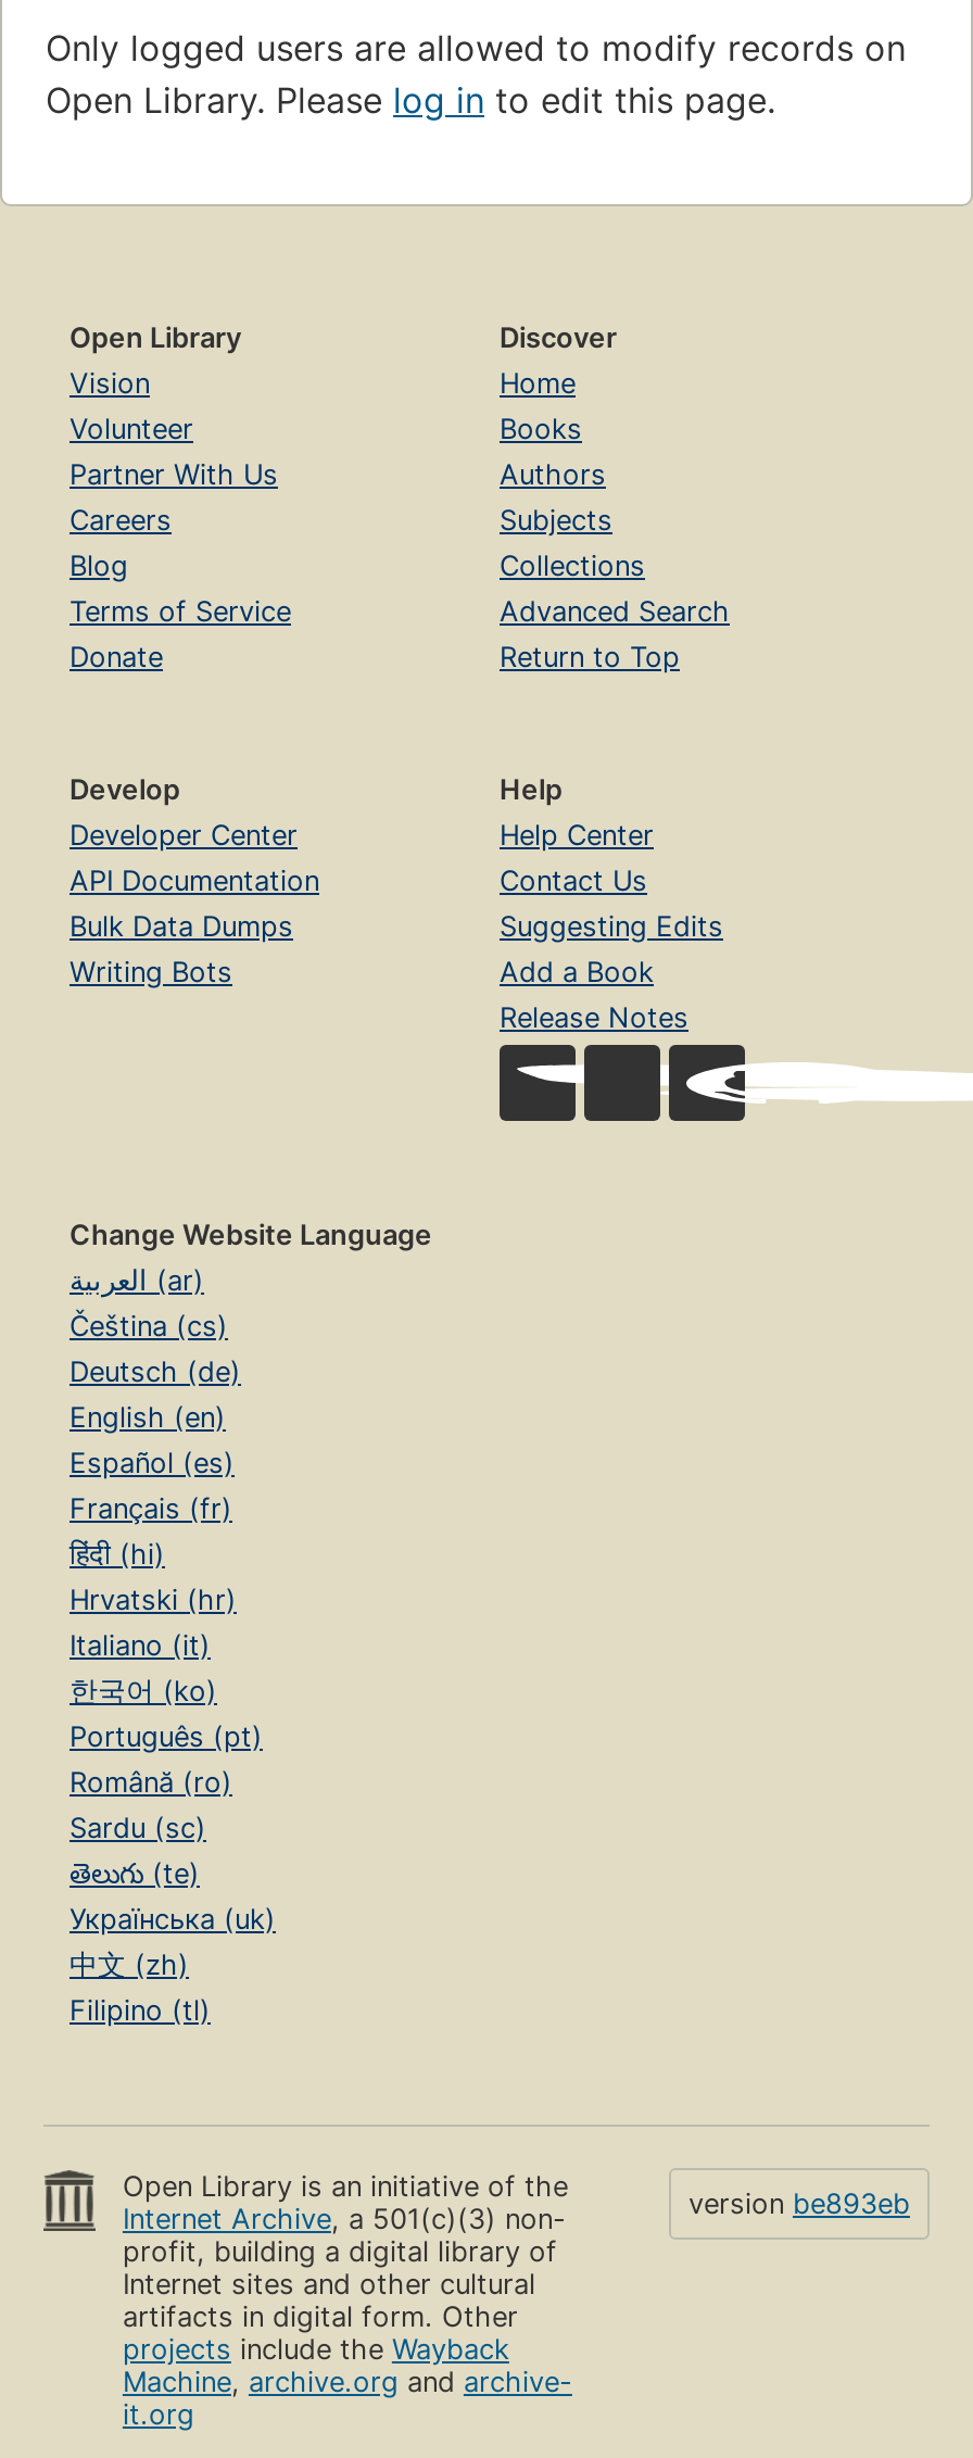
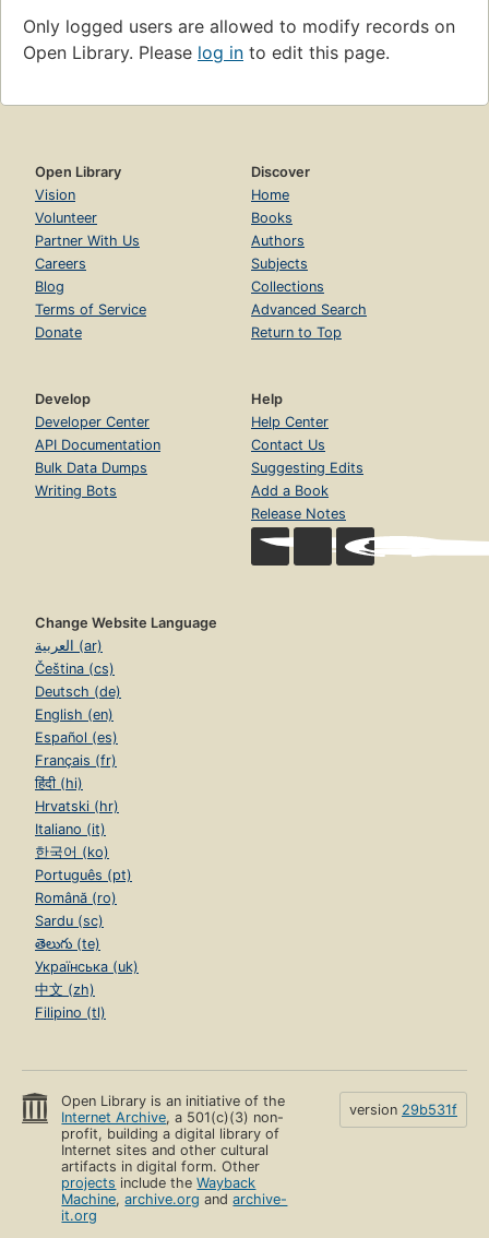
- version be893eb
+ version 29b531f
